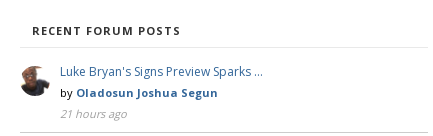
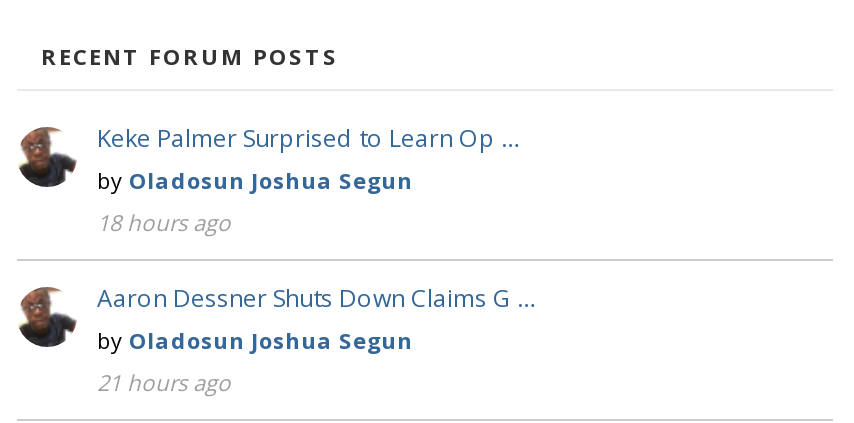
- Luke Bryan's Signs Preview Sparks …
+ Keke Palmer Surprised to Learn Op …
+ by Oladosun Joshua Segun
+ 18 hours ago
+ Aaron Dessner Shuts Down Claims G …
